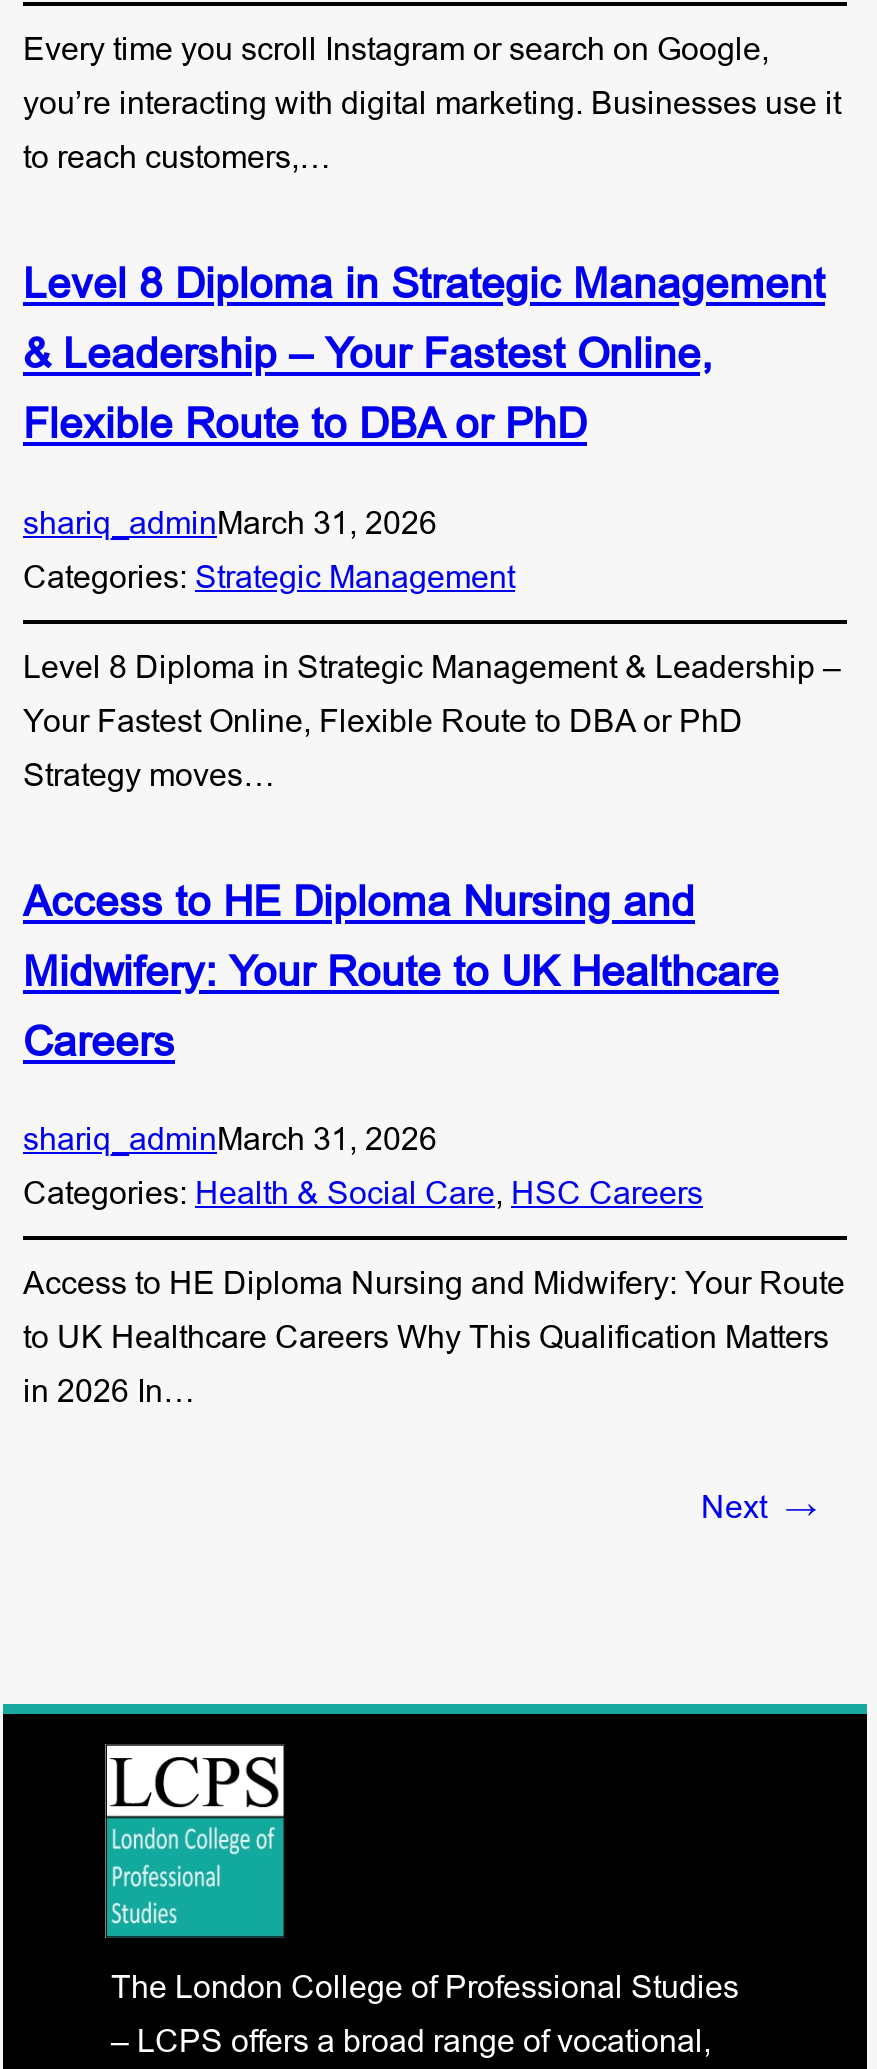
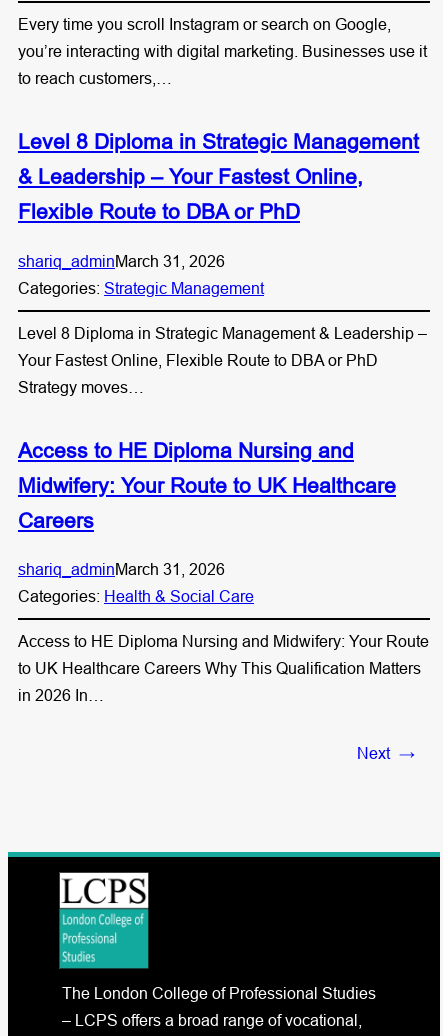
- Categories: Health & Social Care, HSC Careers
+ Categories: Health & Social Care
